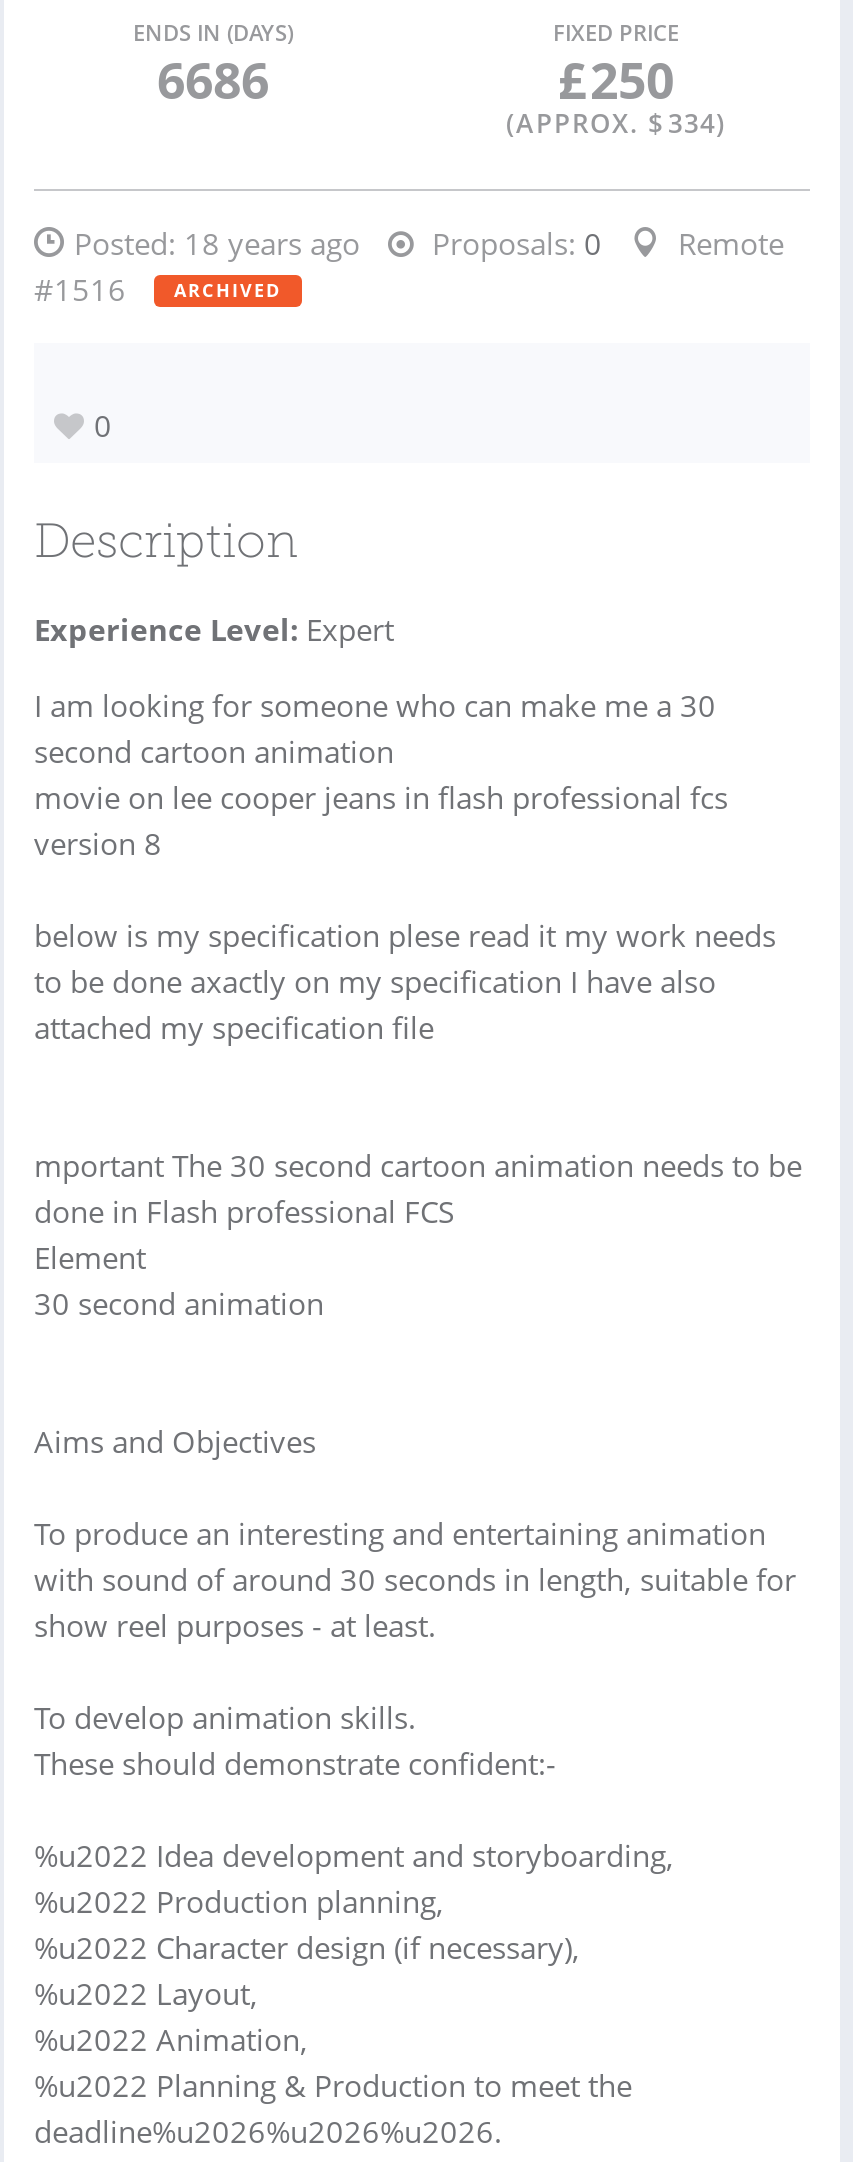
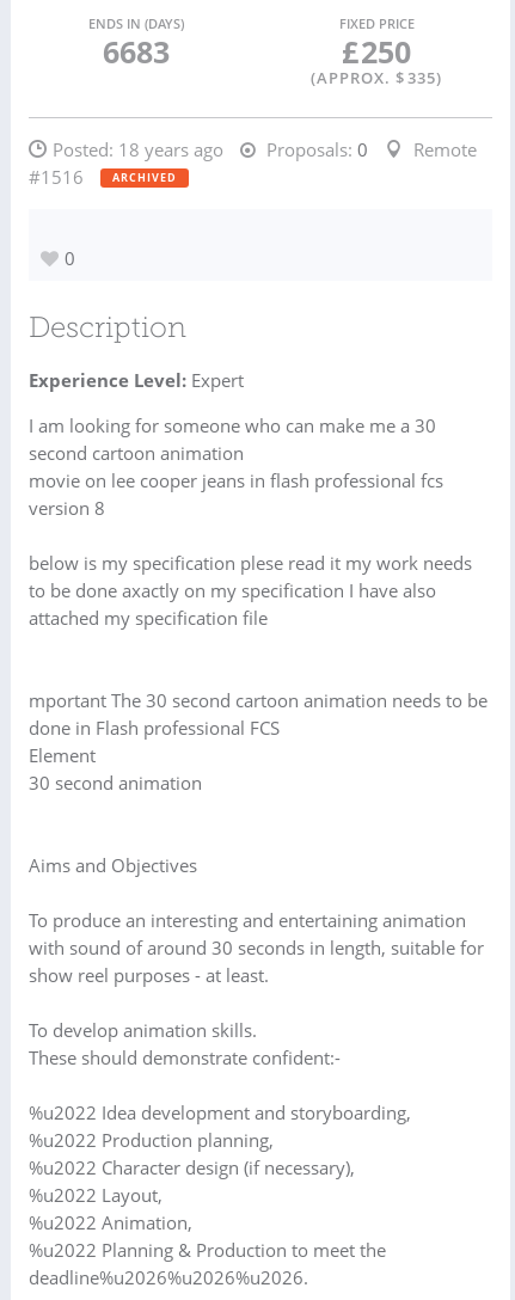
- 6686
+ 6683

- (APPROX. $ 334)
+ (APPROX. $ 335)
